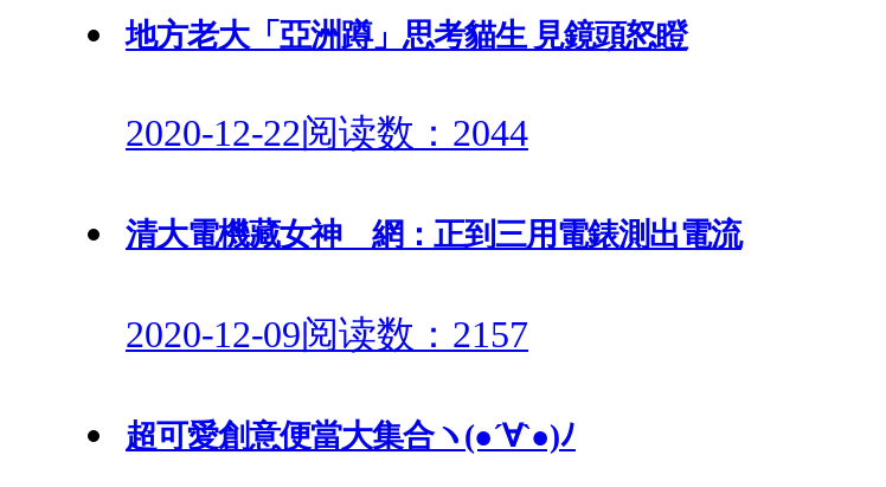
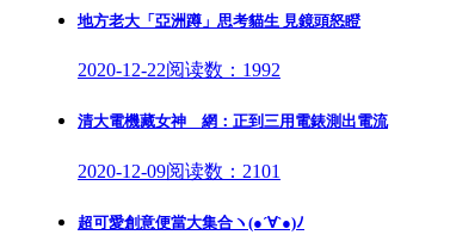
- 2020-12-22阅读数：2044
+ 2020-12-22阅读数：1992

- 2020-12-09阅读数：2157
+ 2020-12-09阅读数：2101
